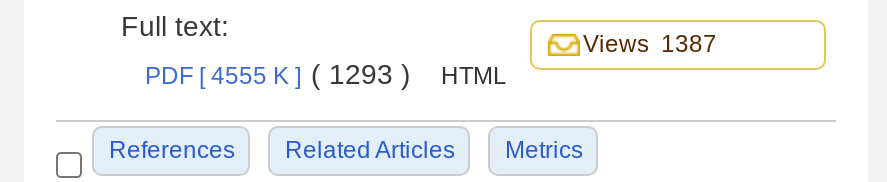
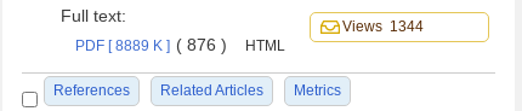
- Views 1387
+ Views 1344

- PDF [ 4555 K ] ( 1293 ) HTML
+ PDF [ 8889 K ] ( 876 ) HTML
